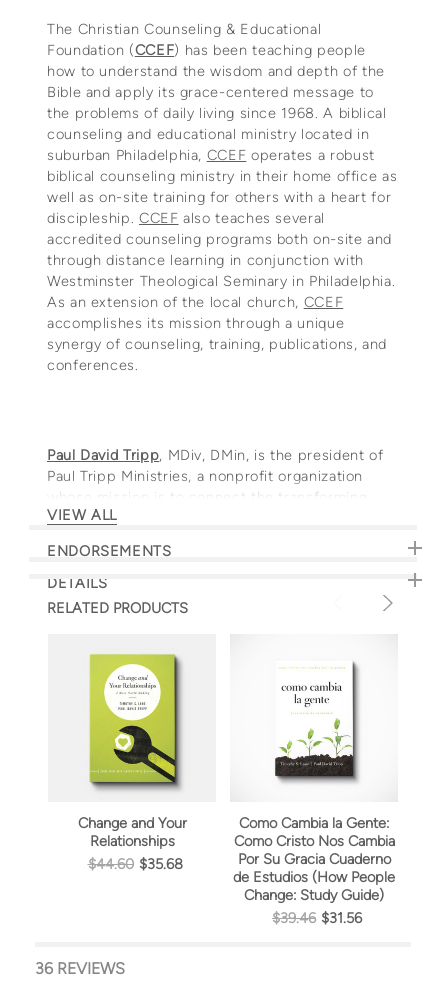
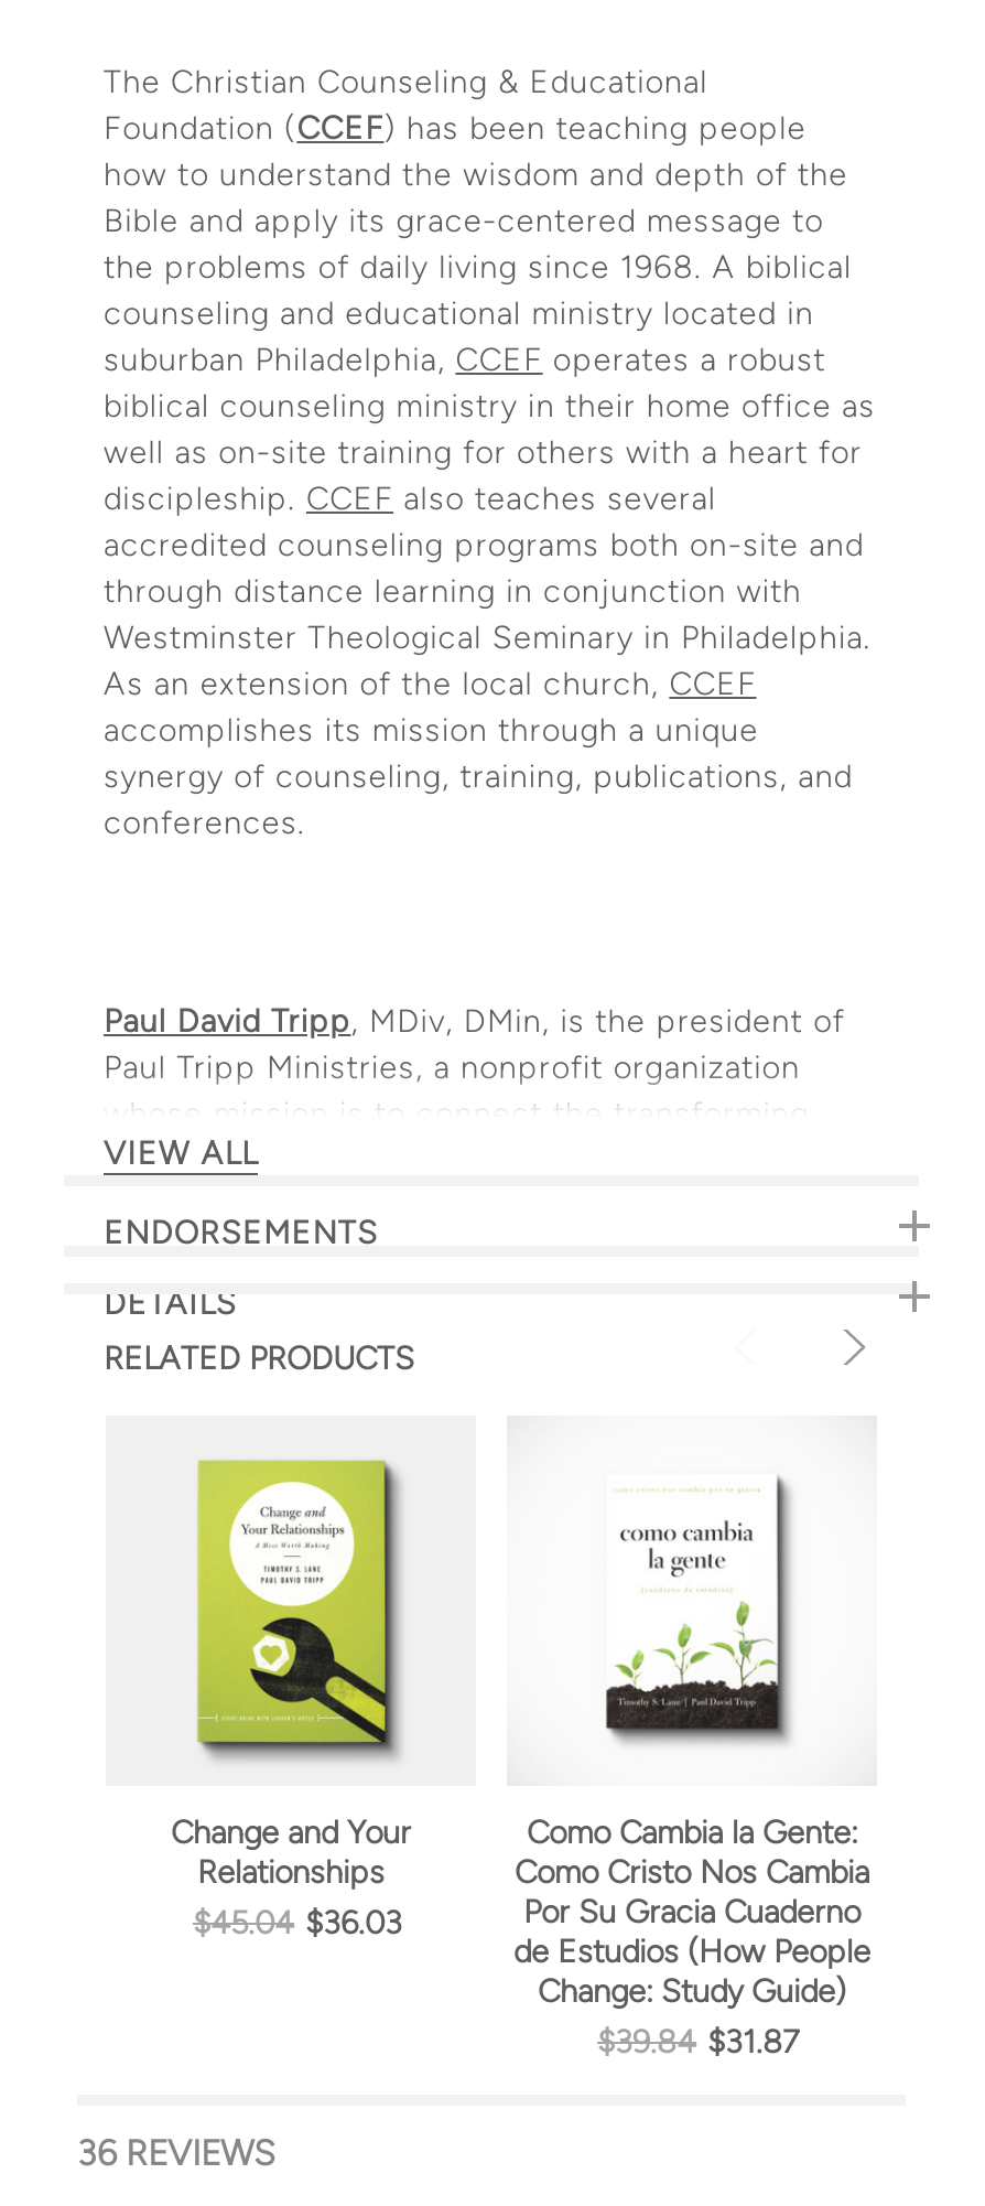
- $44.60
+ $45.04

- $35.68
+ $36.03

- $39.46
+ $39.84

- $31.56
+ $31.87
